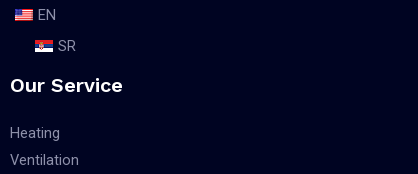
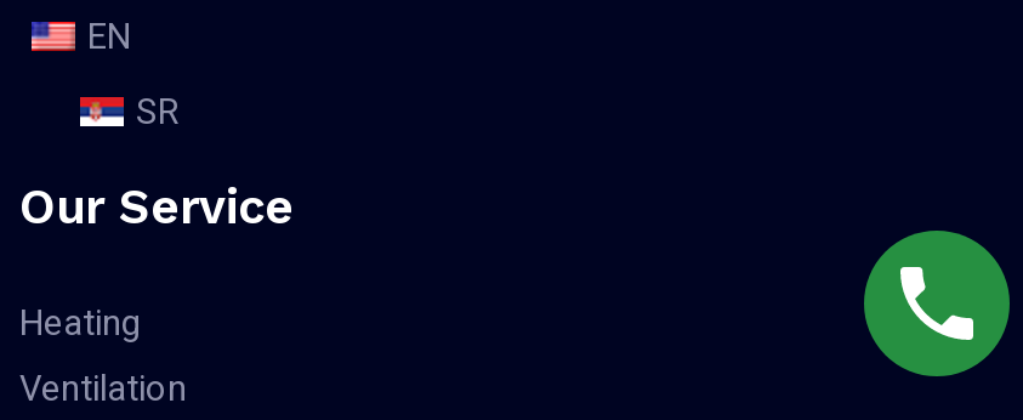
+ [image]
